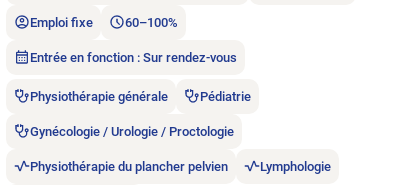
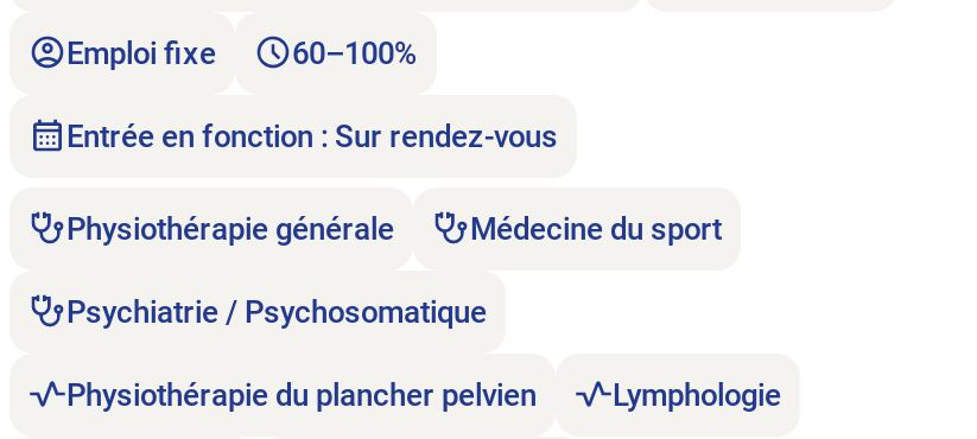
- Pédiatrie
+ Médecine du sport

- Gynécologie / Urologie / Proctologie
+ Psychiatrie / Psychosomatique
